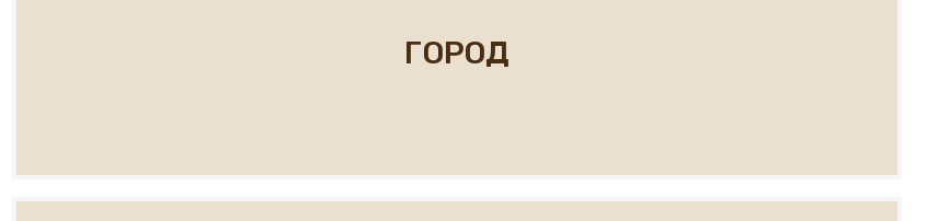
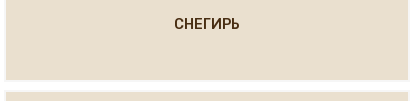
- ГОРОД
+ СНЕГИРЬ
